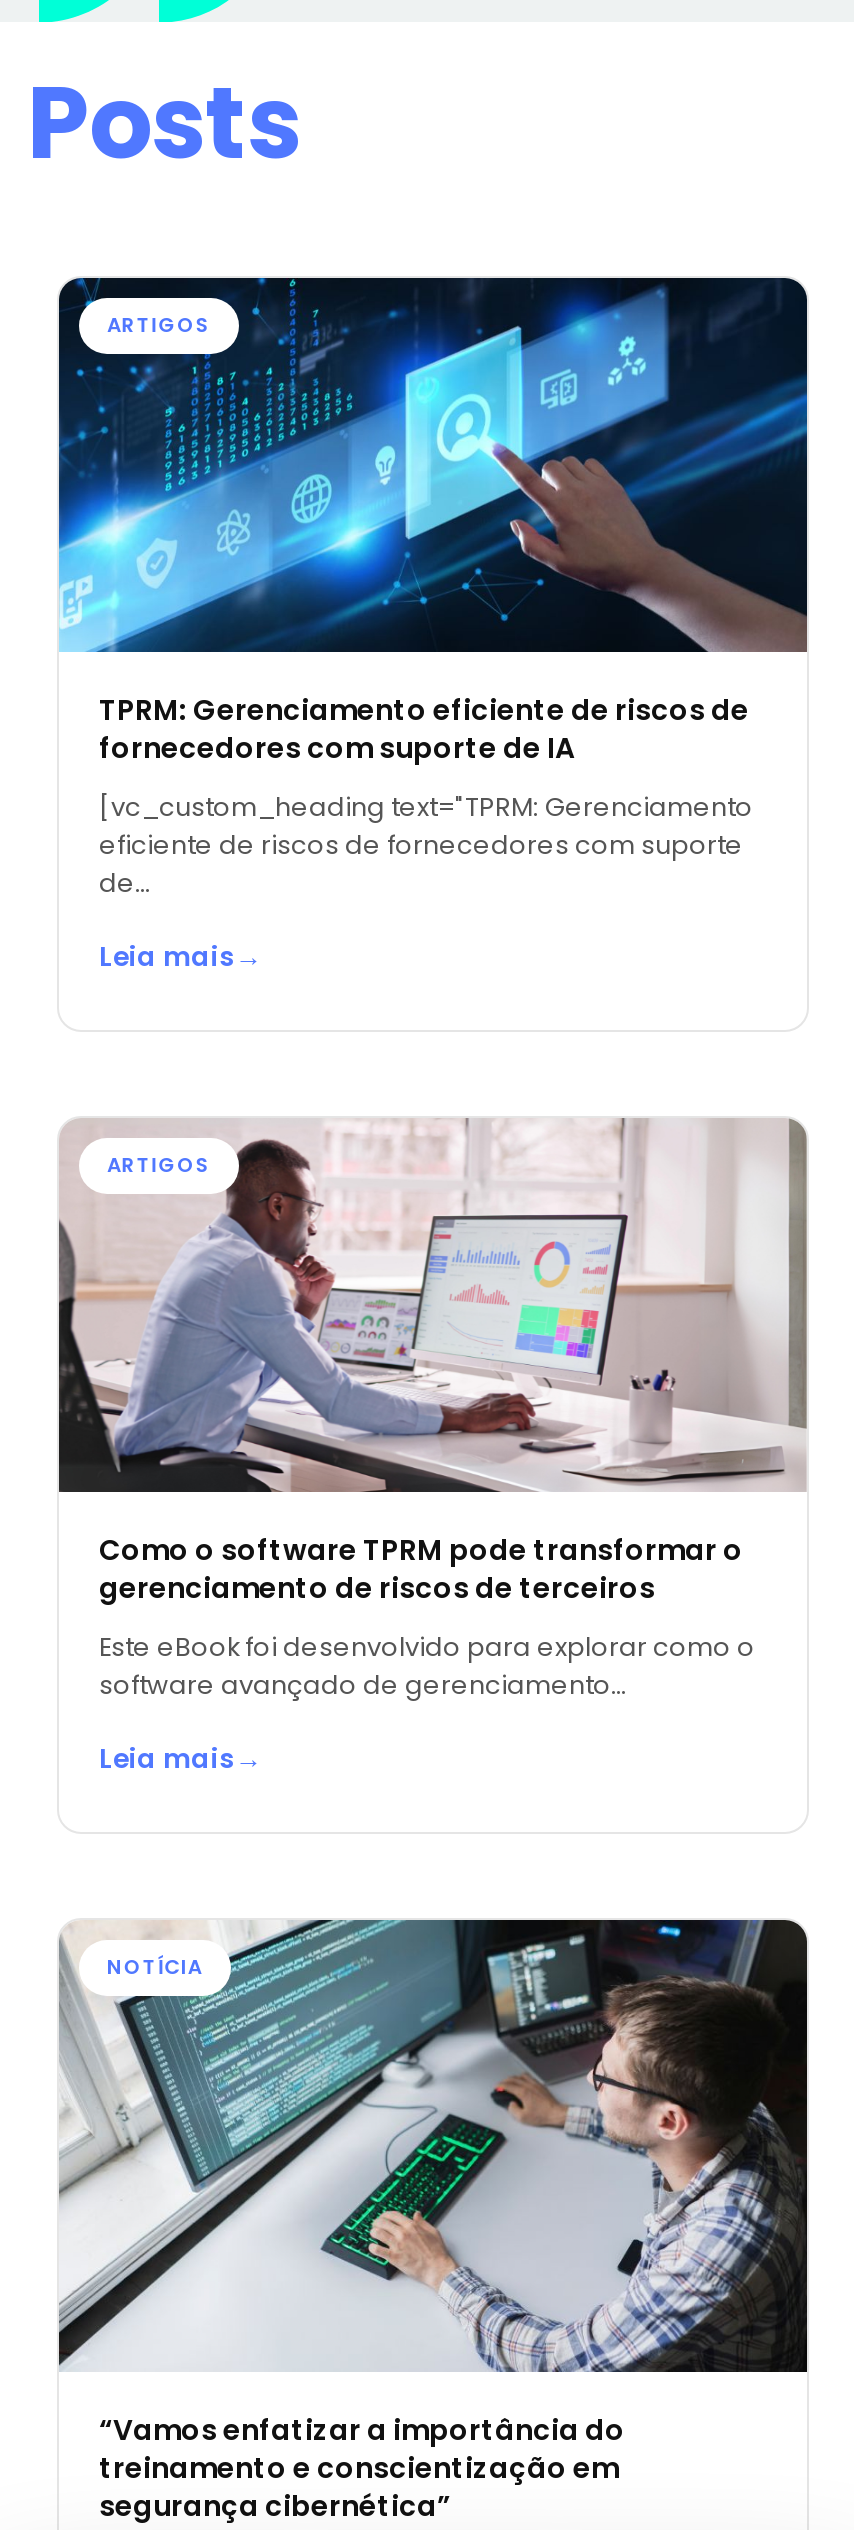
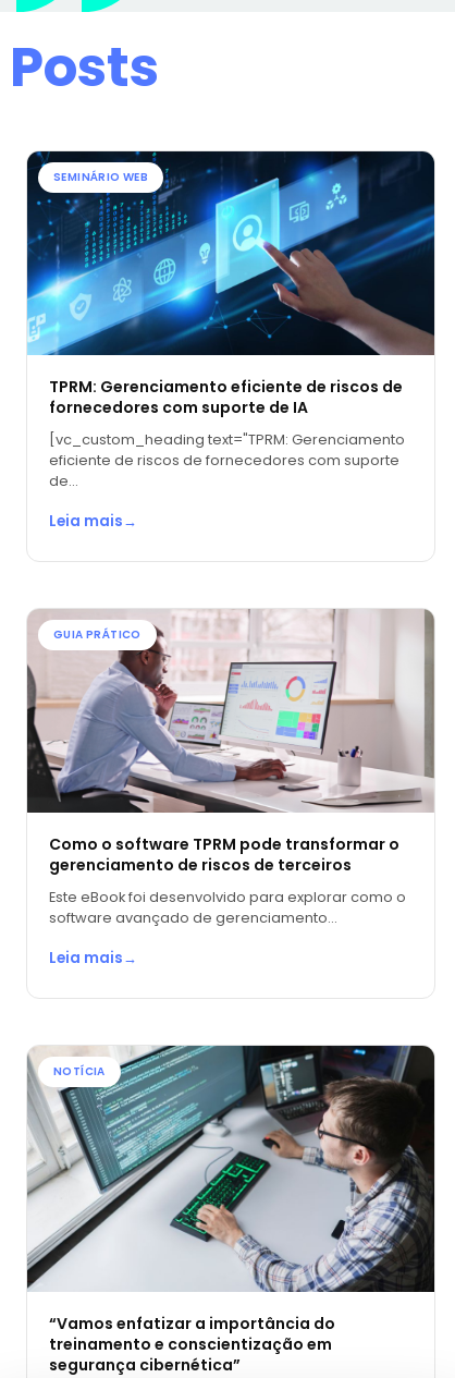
- ARTIGOS
+ SEMINÁRIO WEB

- ARTIGOS
+ GUIA PRÁTICO
